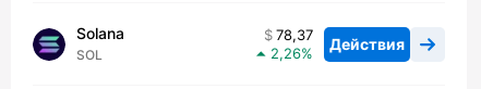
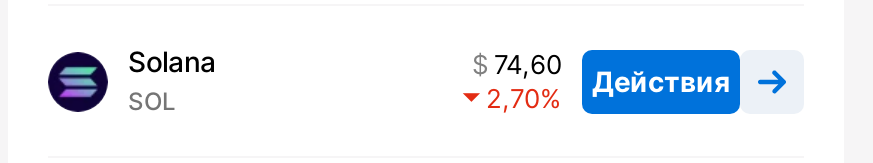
- 78,37 Действия
+ 74,60 Действия

- 2,26
+ 2,70
